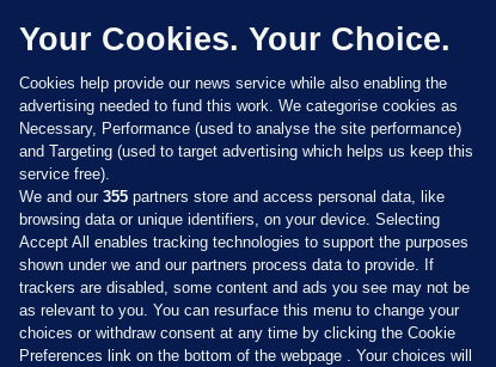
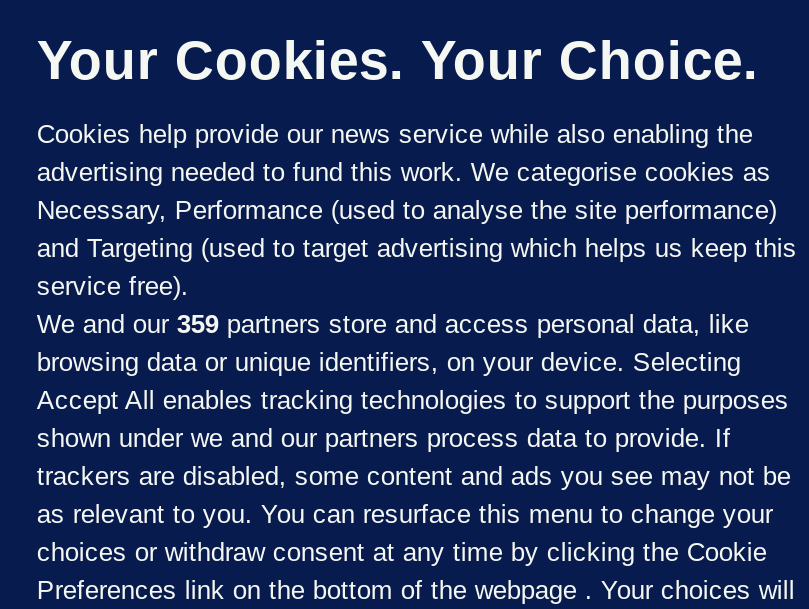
- We and our 355 partners store and access personal data, like
+ We and our 359 partners store and access personal data, like
